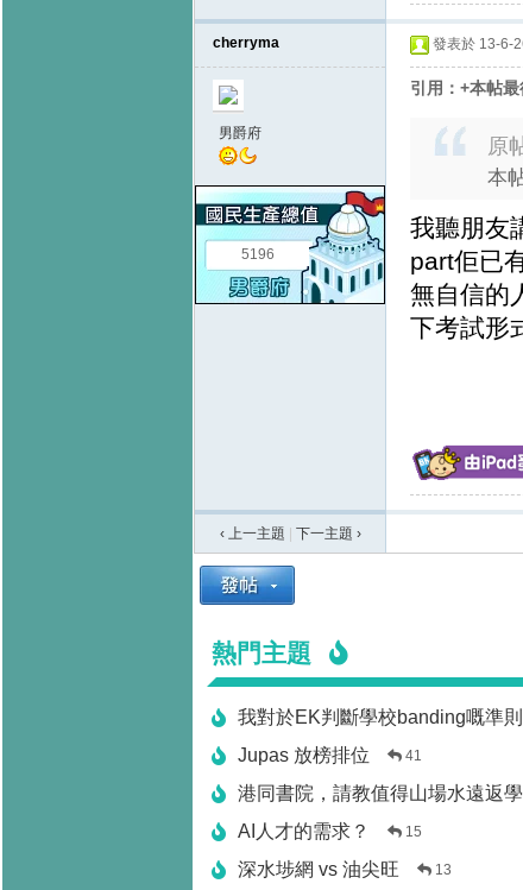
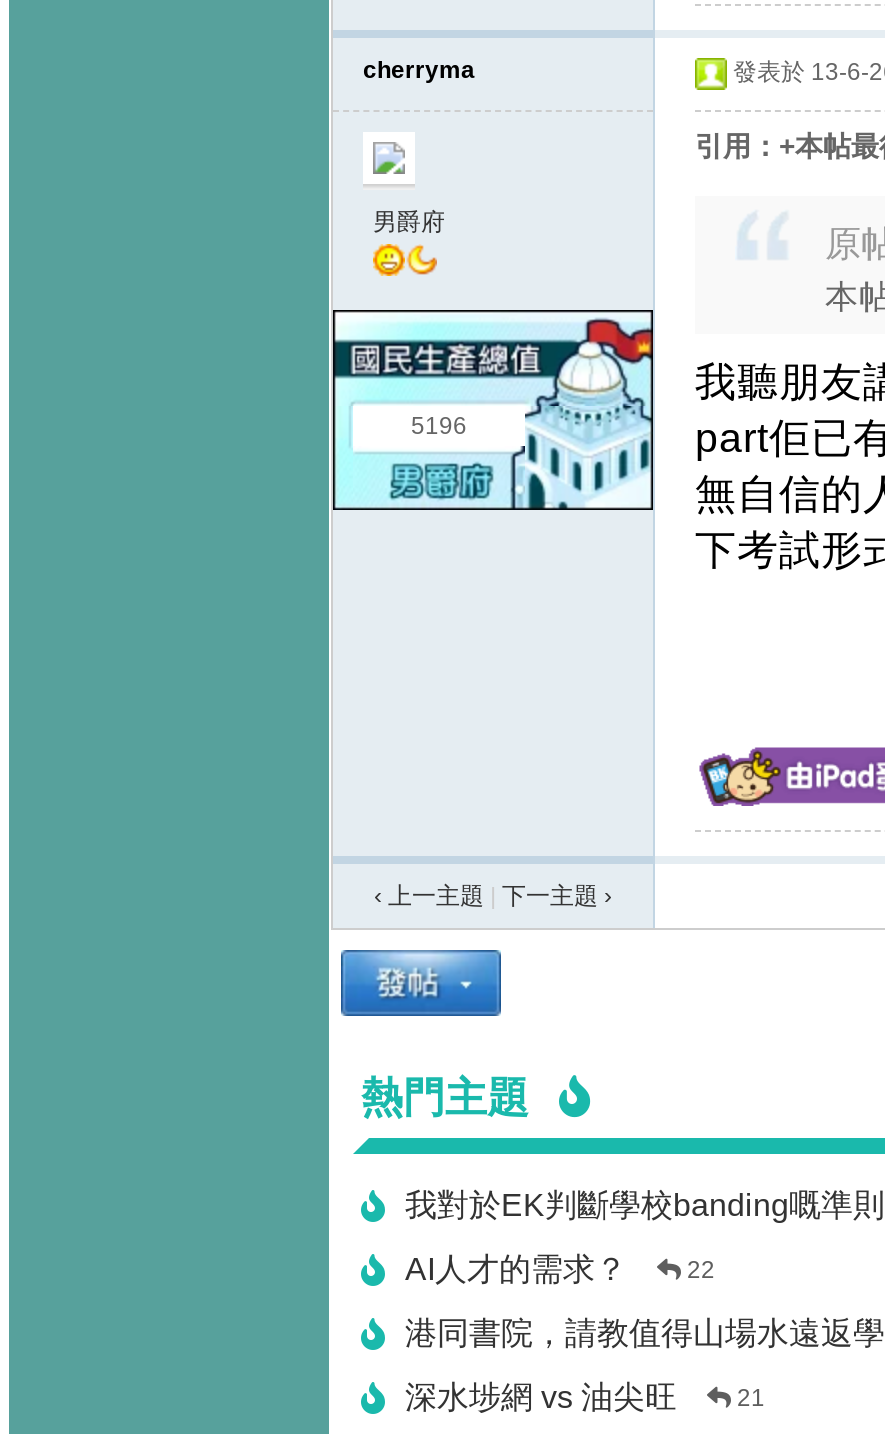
- Jupas 放榜排位
- 41
+ 22

moved up: AI人才的需求？

- 15

- 13
+ 21
